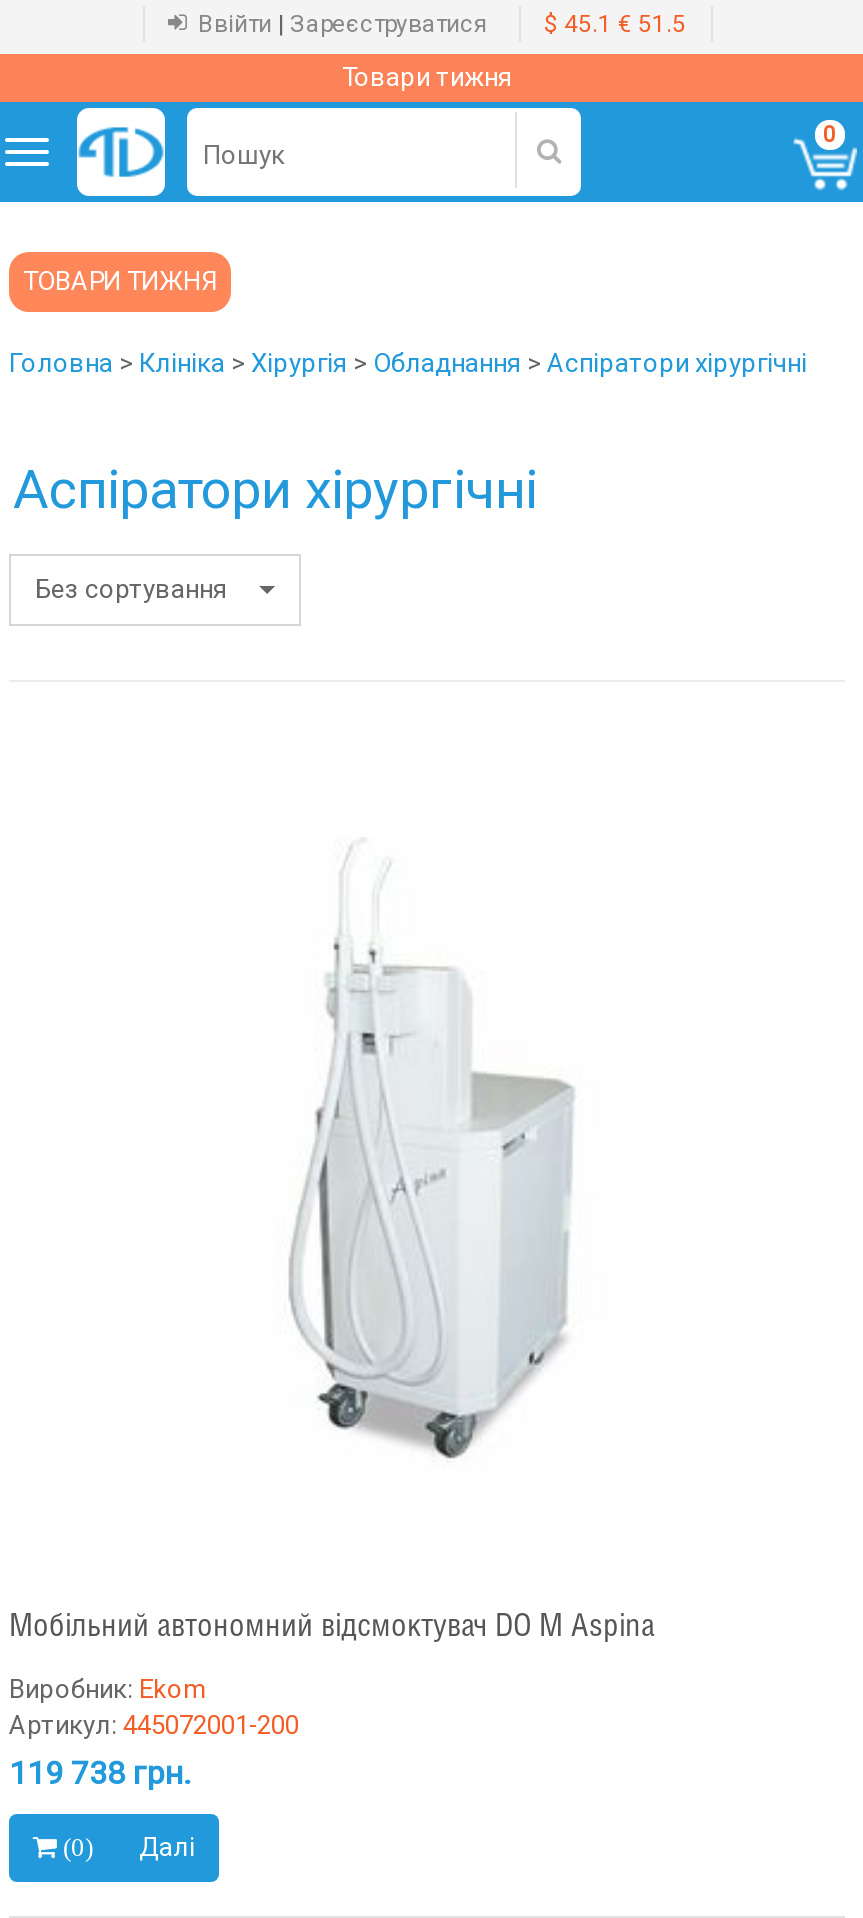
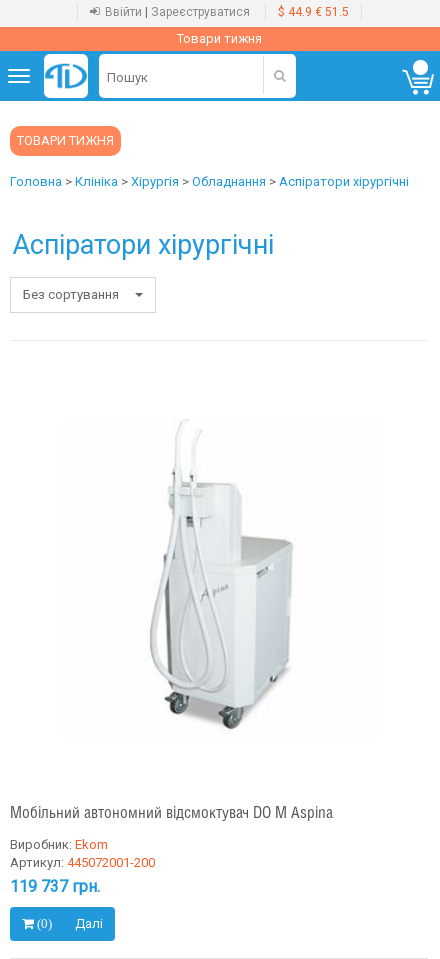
- $ 45.1 € 51.5
+ $ 44.9 € 51.5

- 0

- 119 738 грн.
+ 119 737 грн.
